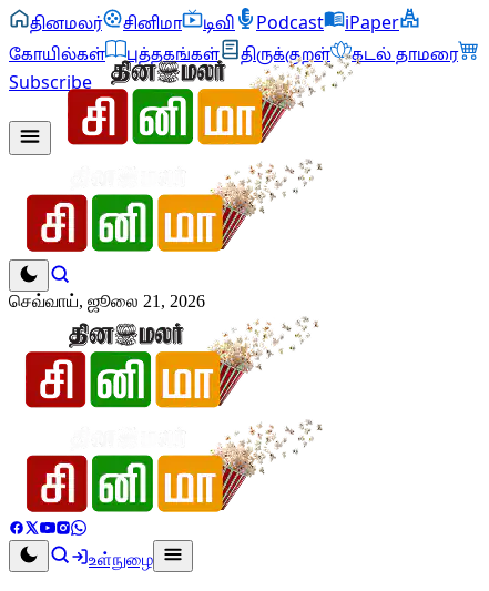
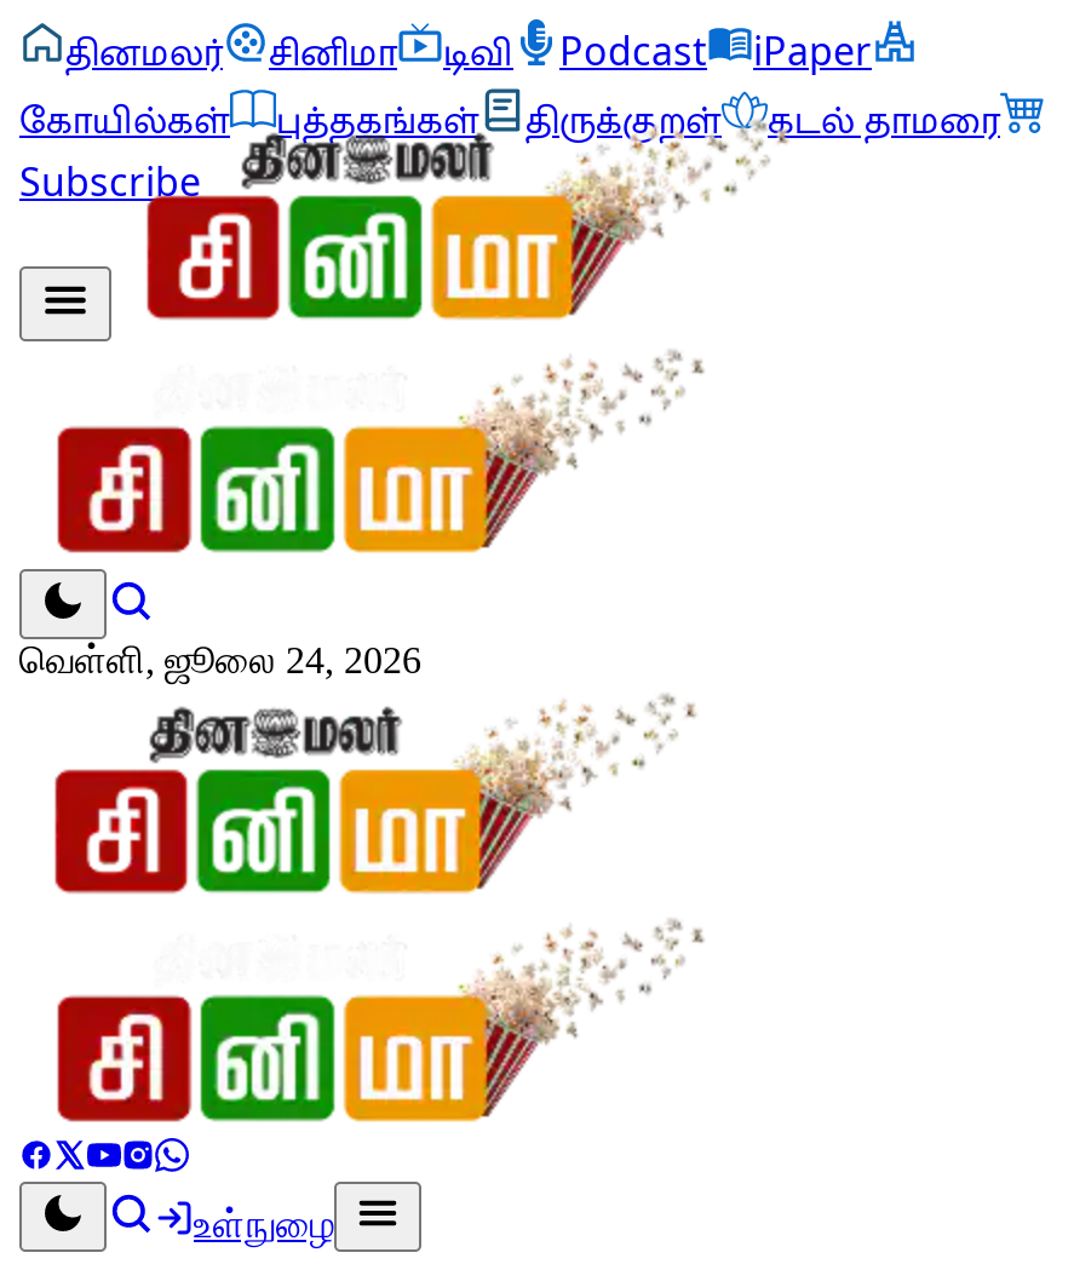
- செவ்வாய், ஜூலை 21, 2026
+ வெள்ளி, ஜூலை 24, 2026
